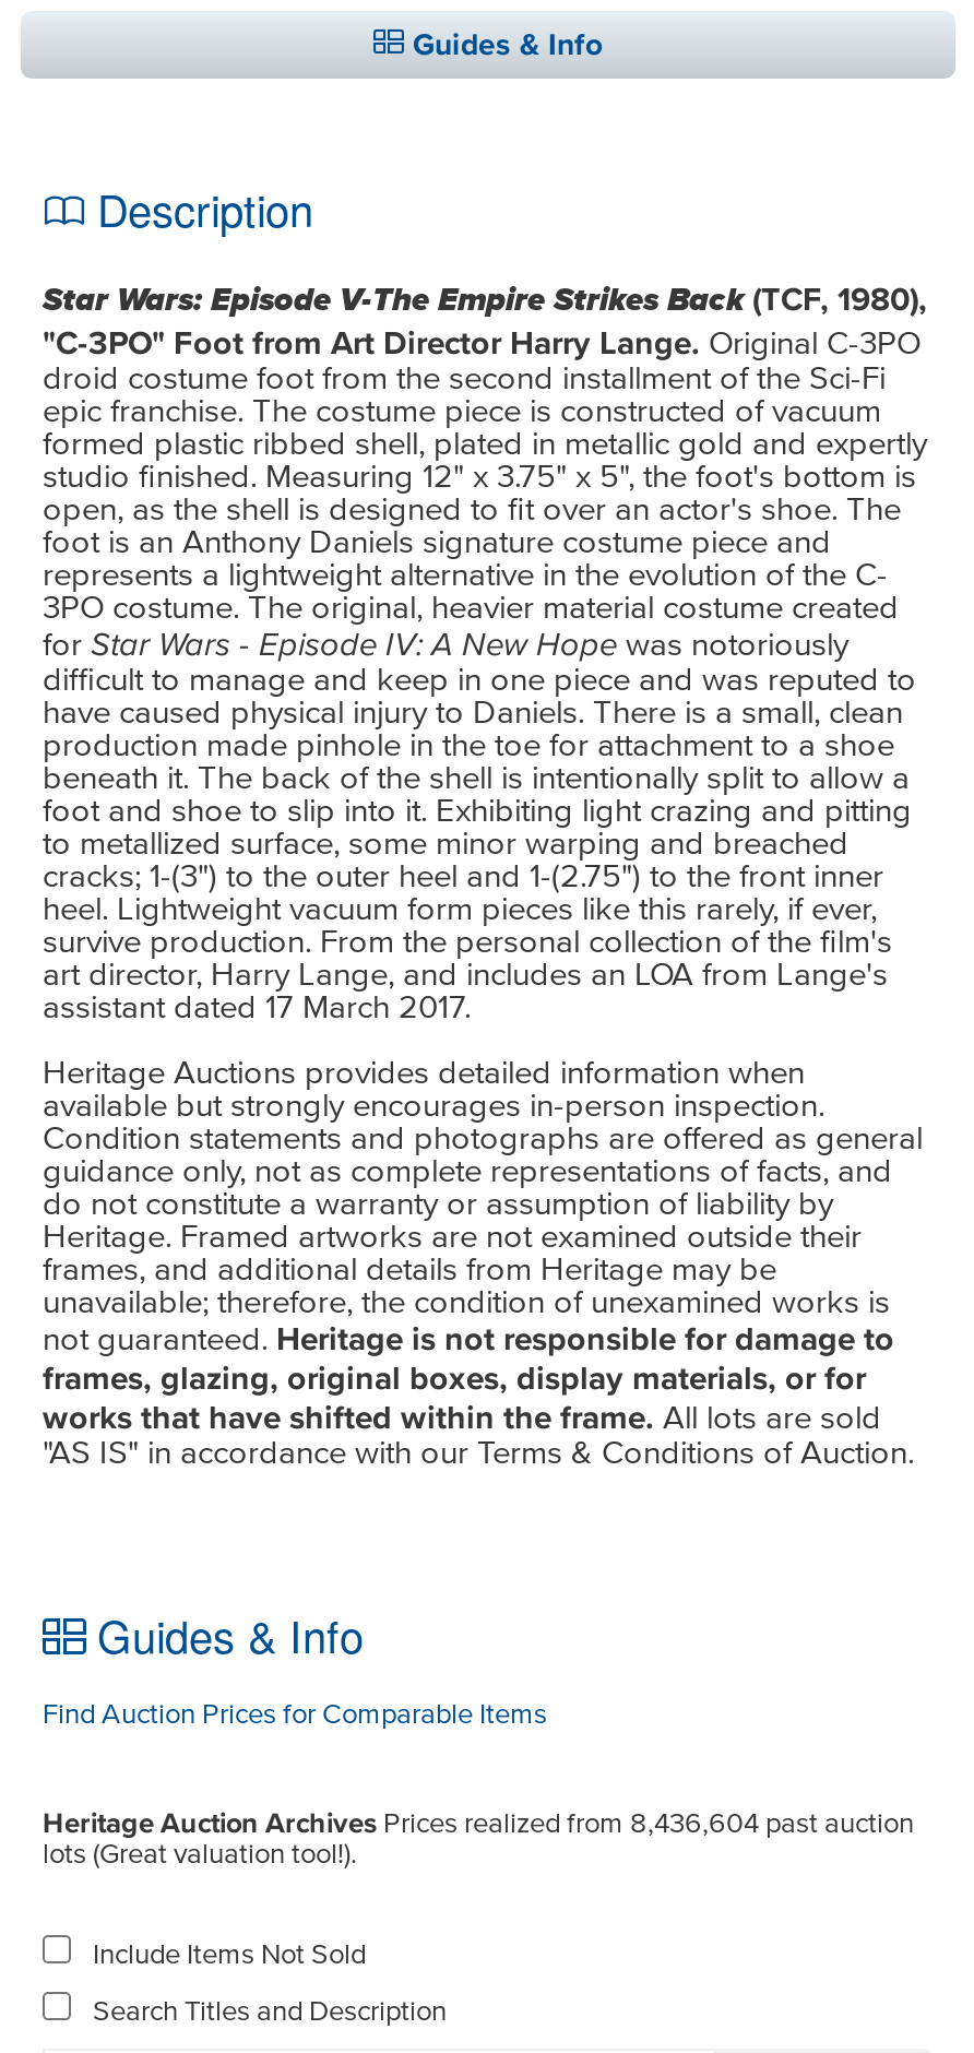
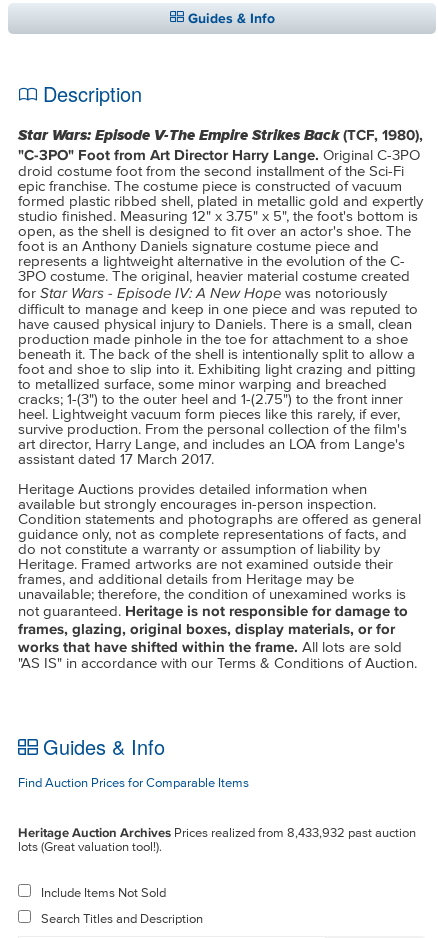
- Heritage Auction Archives Prices realized from 8,436,604 past auction
+ Heritage Auction Archives Prices realized from 8,433,932 past auction
